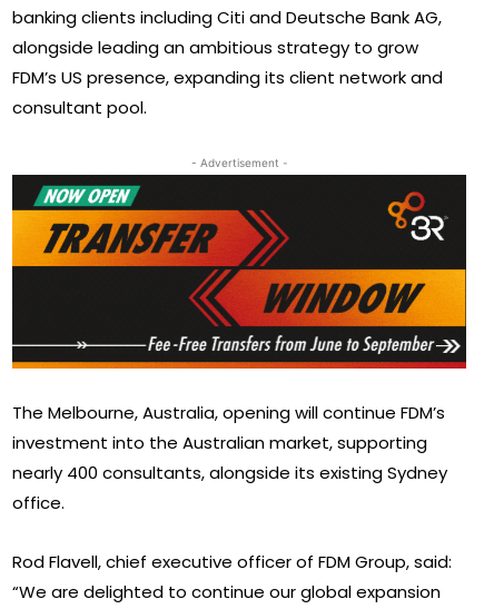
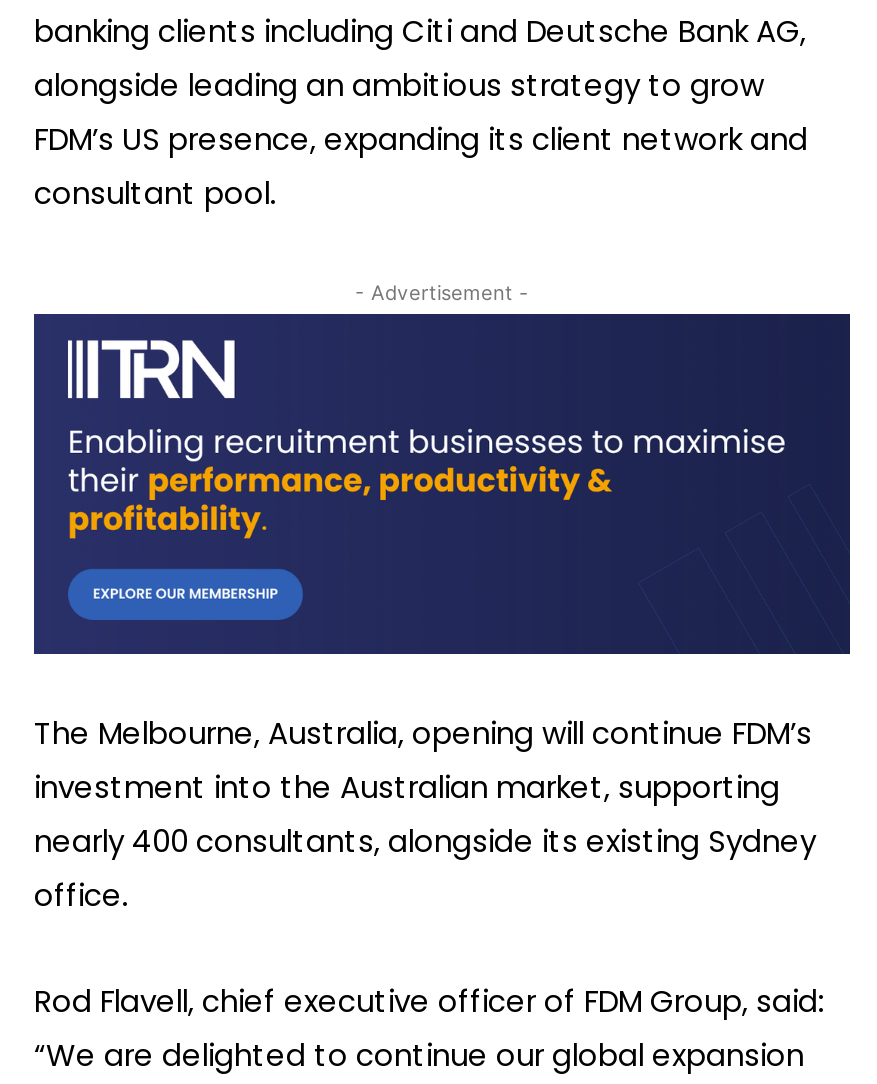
- [image]
+ [image]
